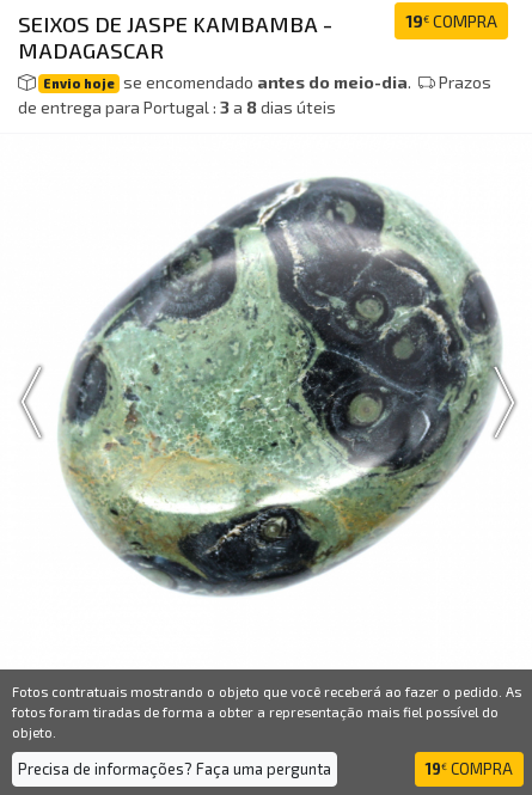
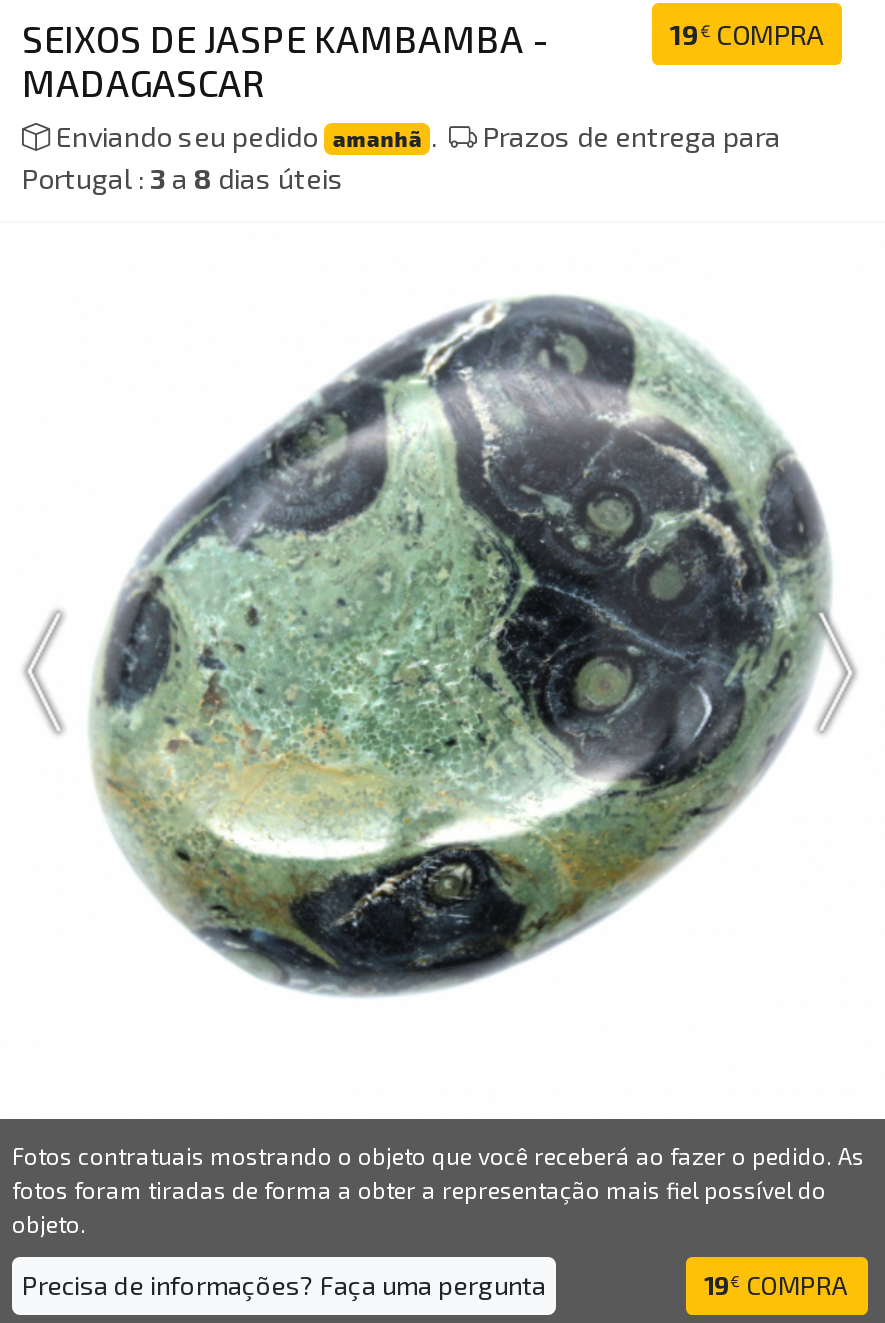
- Envio hoje se encomendado antes do meio-dia.
- Prazos
- de entrega para Portugal : 3 a 8 dias úteis
+ Enviando seu pedido amanhã .
+ Prazos de entrega para
+ Portugal : 3 a 8 dias úteis
